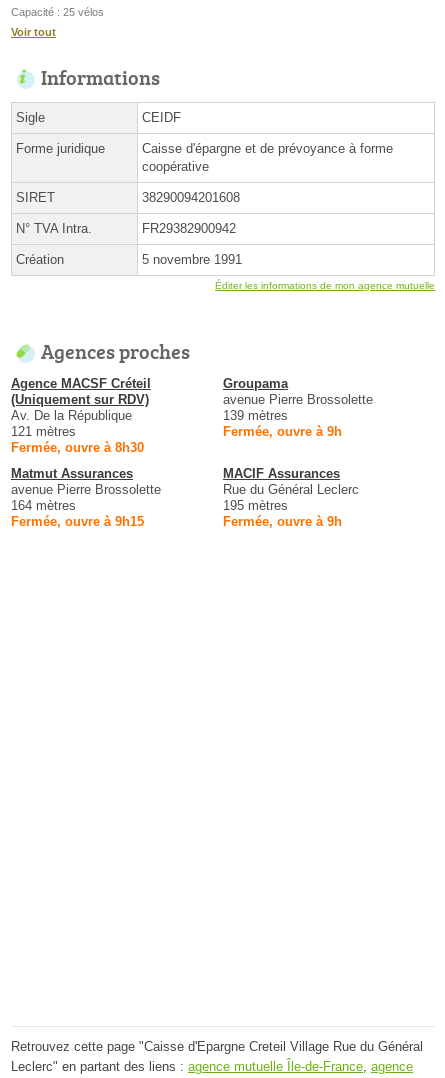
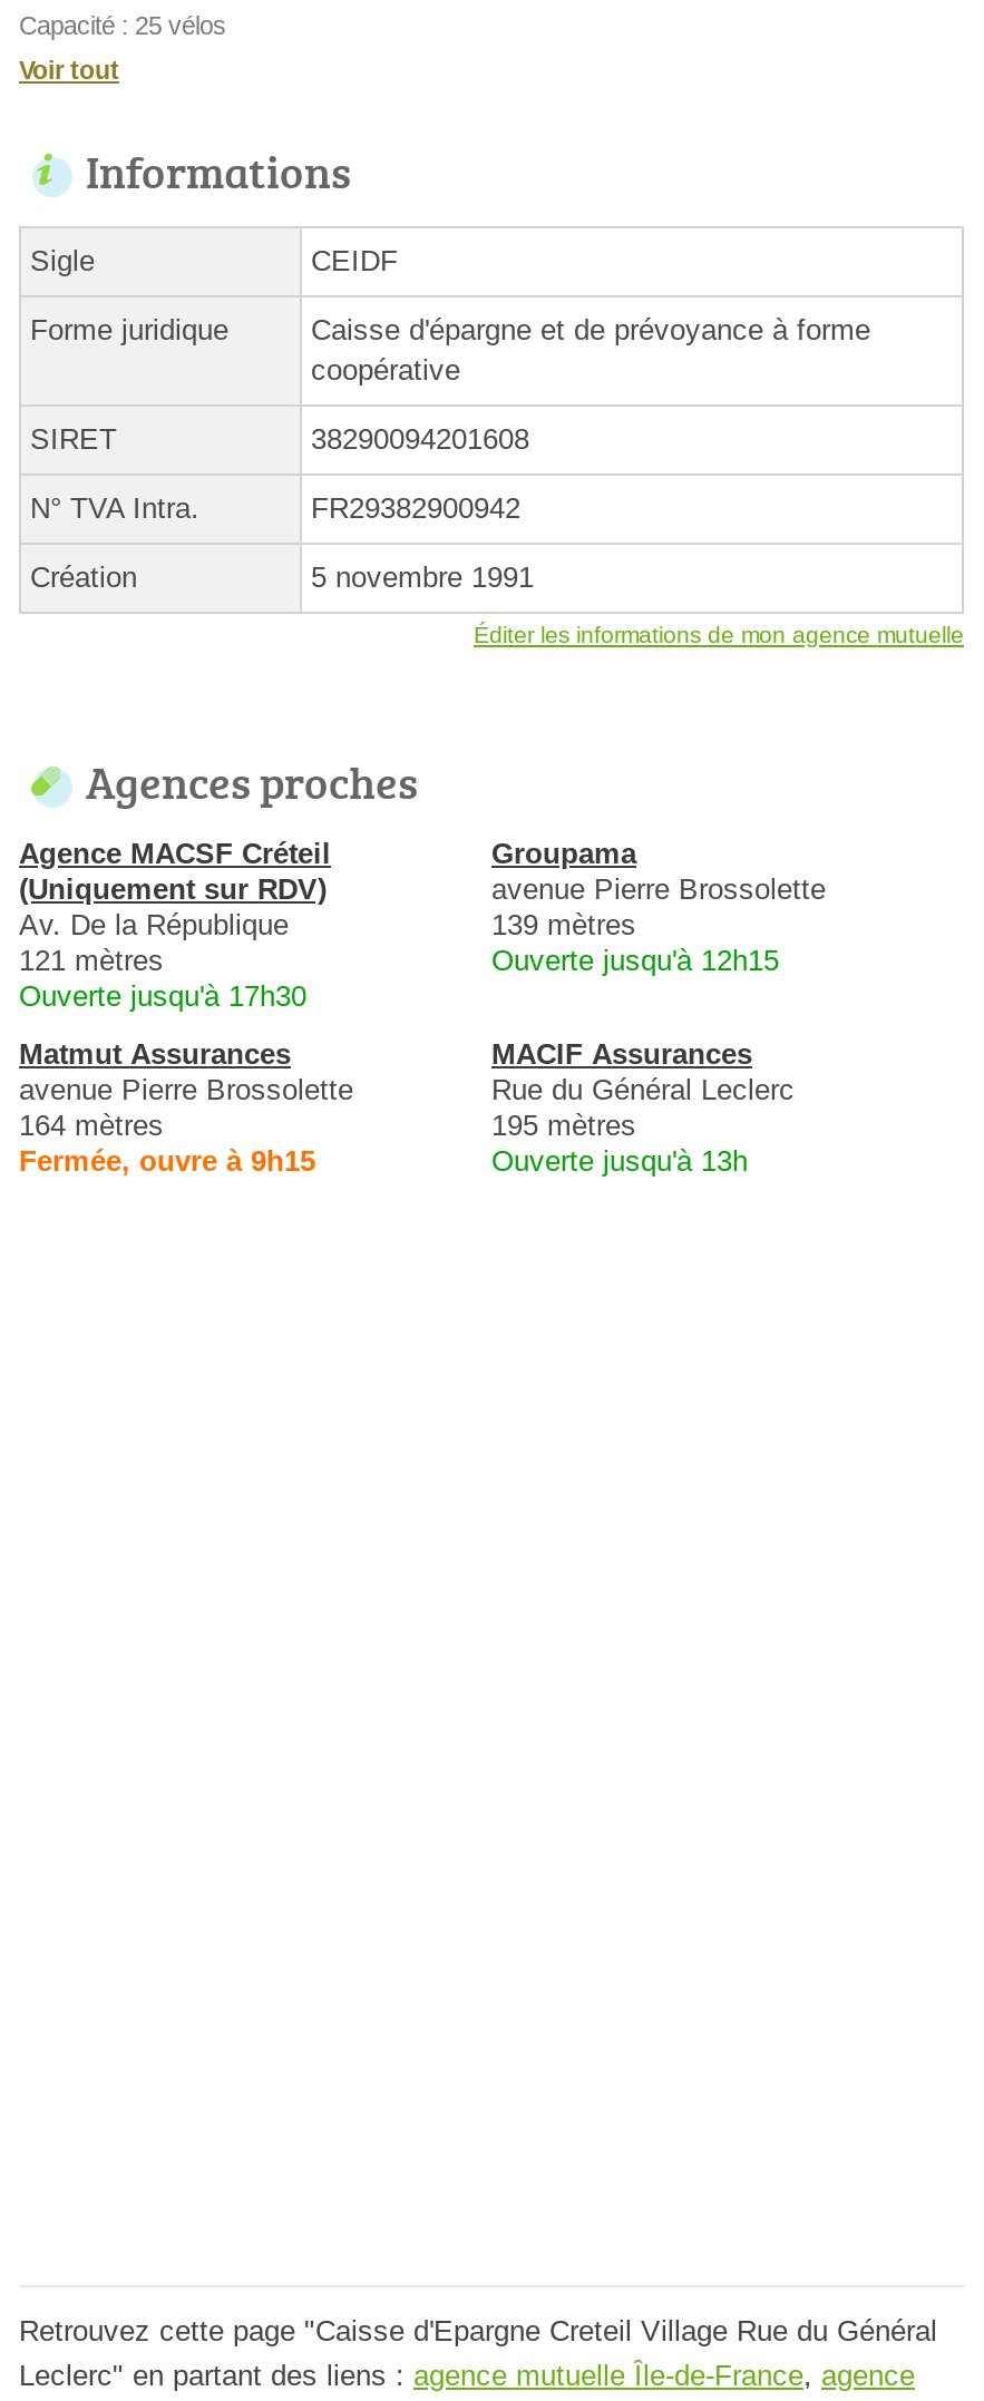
- Fermée, ouvre à 9h
+ Ouverte jusqu'à 12h15

- Fermée, ouvre à 8h30
+ Ouverte jusqu'à 17h30

- Fermée, ouvre à 9h
+ Ouverte jusqu'à 13h
